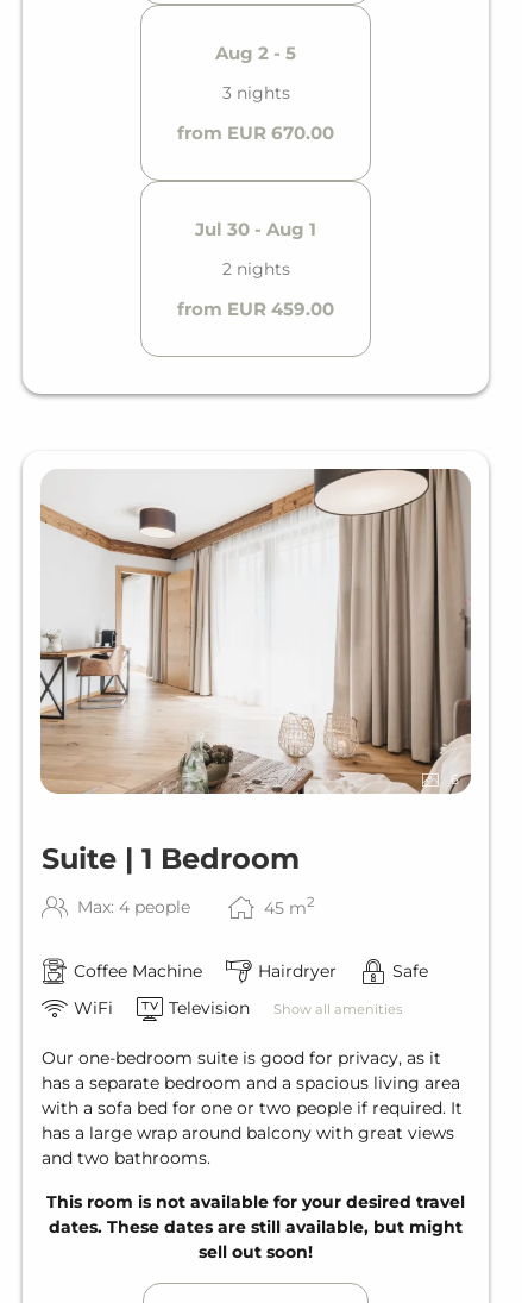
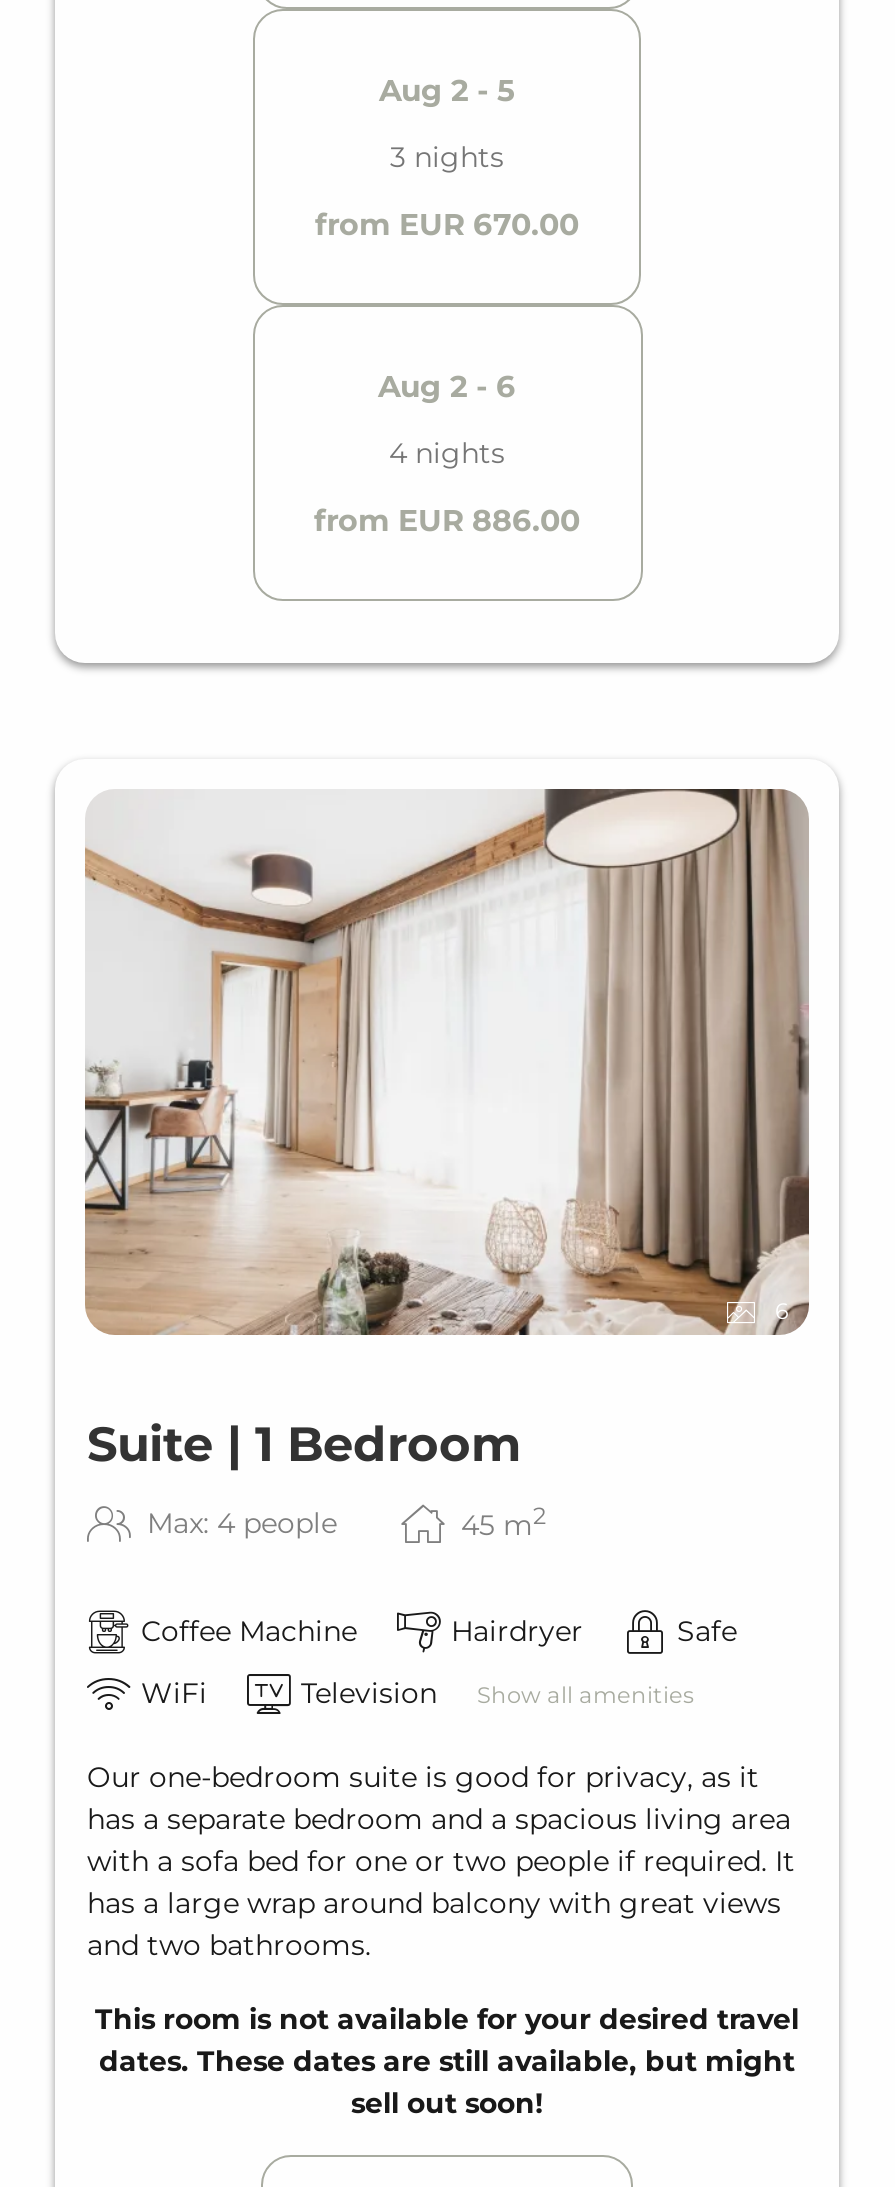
- Jul 30 - Aug 1
+ Aug 2 - 6

- 2 nights
+ 4 nights

- from EUR 459.00
+ from EUR 886.00
